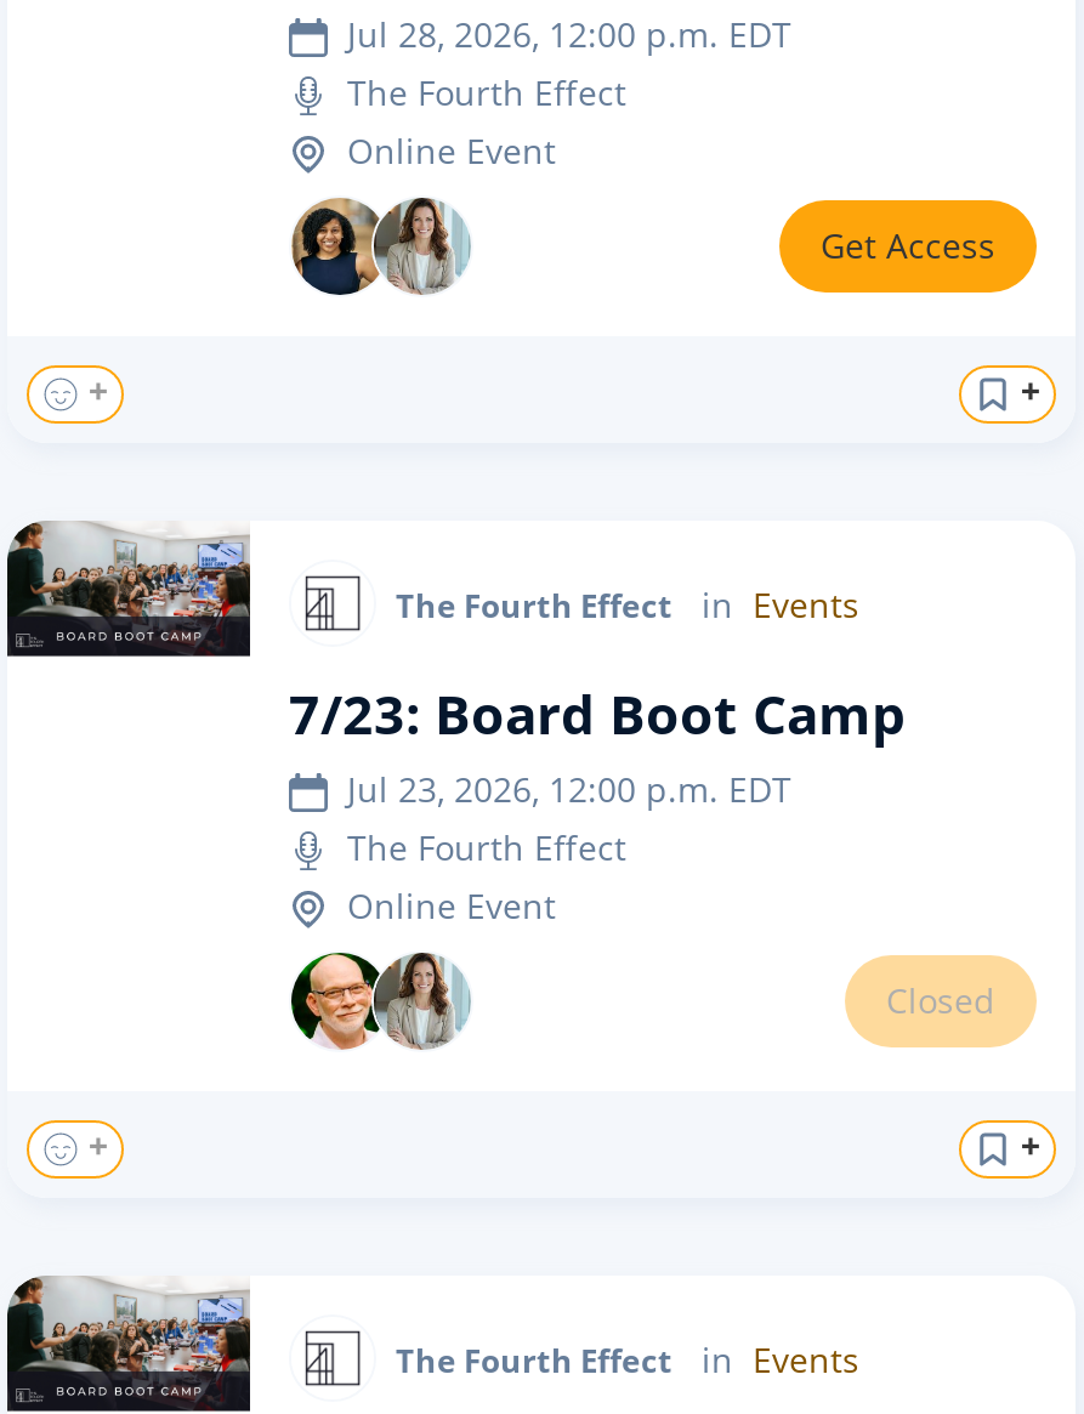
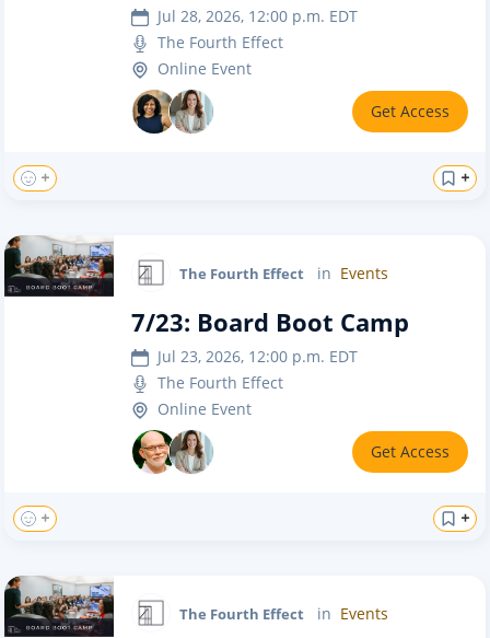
- Closed
+ Get Access
